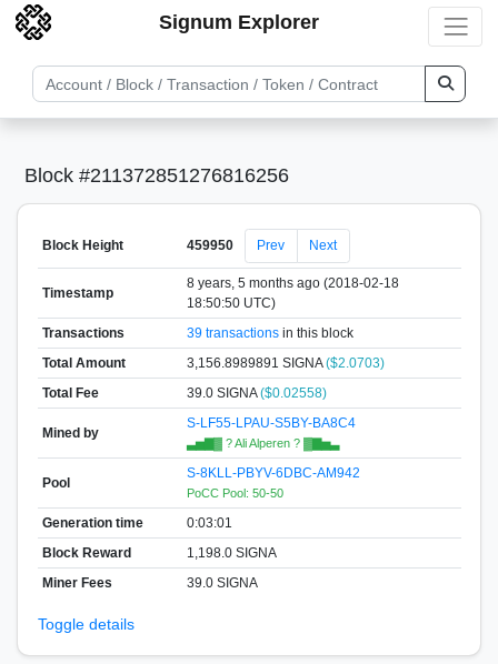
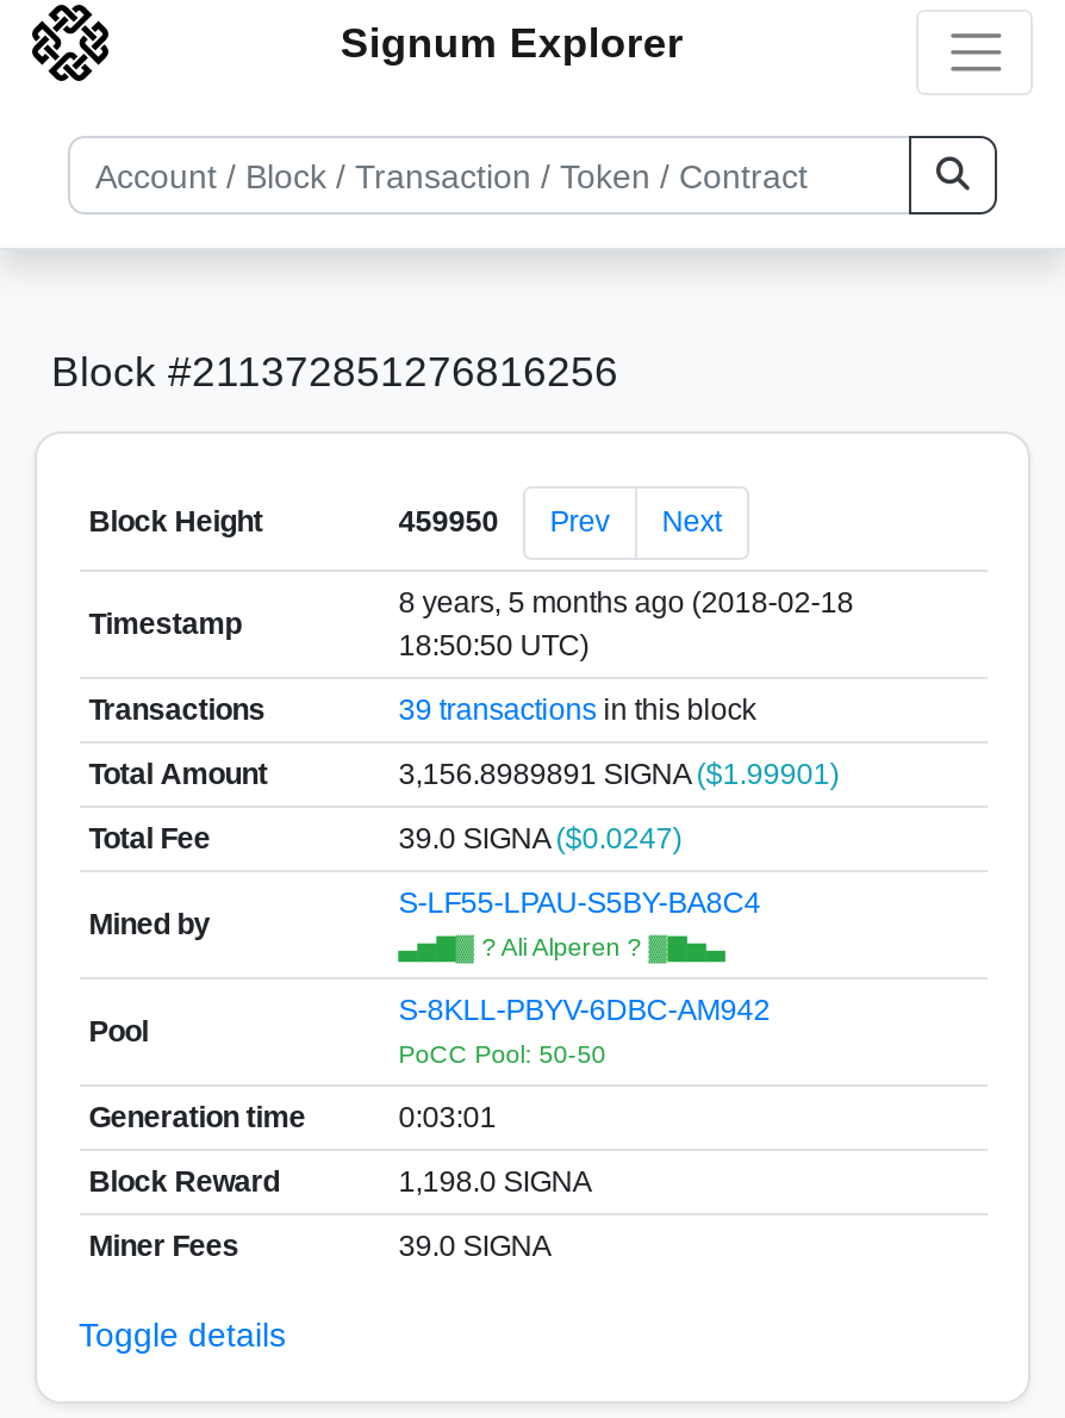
- 3,156.8989891 SIGNA ($2.0703)
+ 3,156.8989891 SIGNA ($1.99901)

- 39.0 SIGNA ($0.02558)
+ 39.0 SIGNA ($0.0247)
